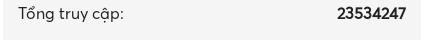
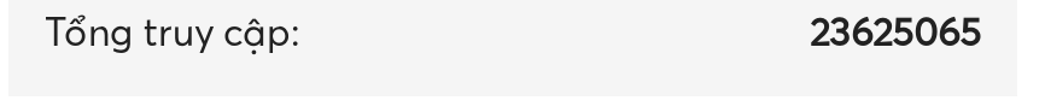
- 23534247
+ 23625065
